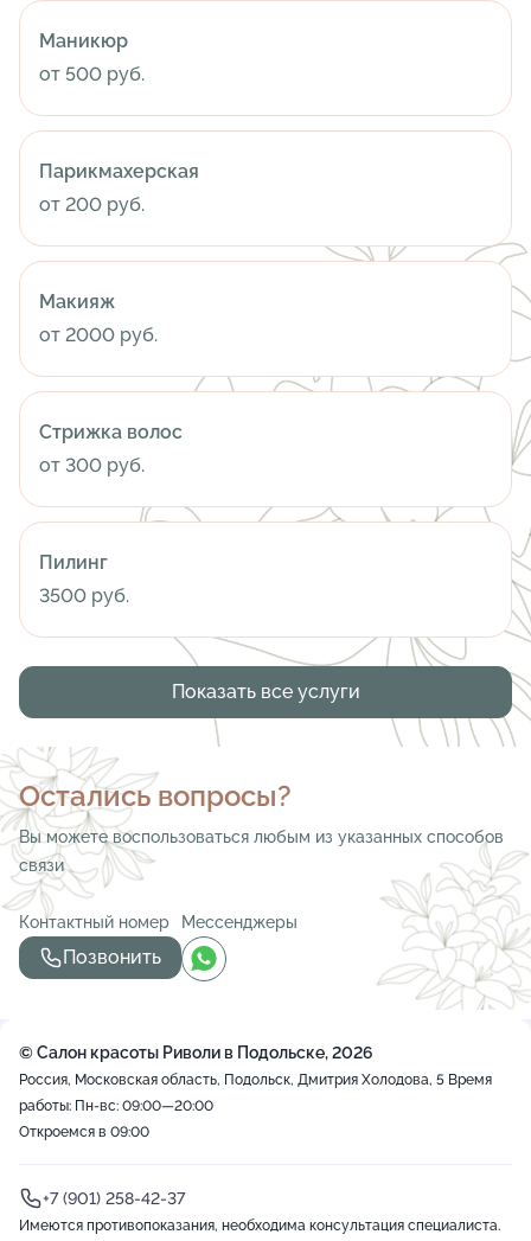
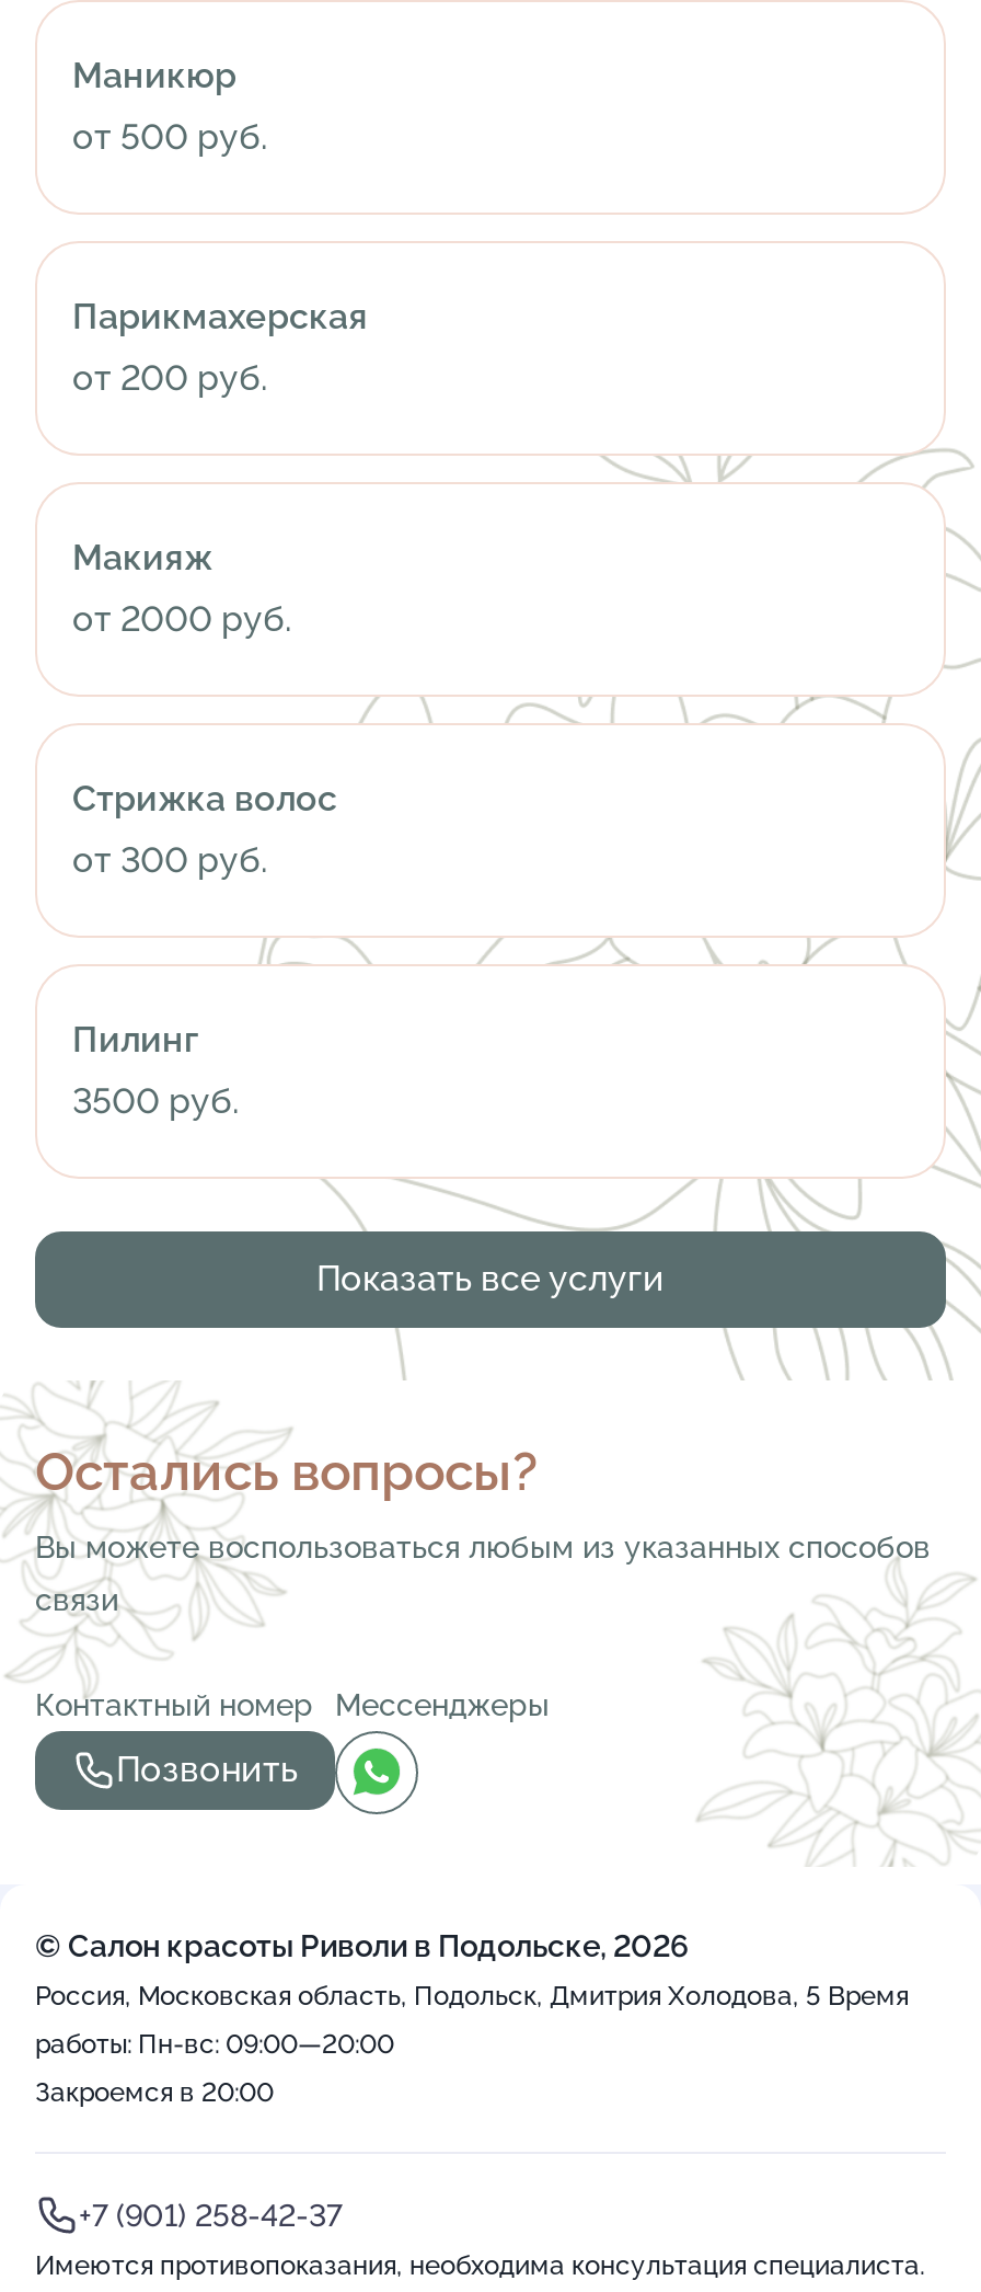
- Откроемся в 09:00
+ Закроемся в 20:00
